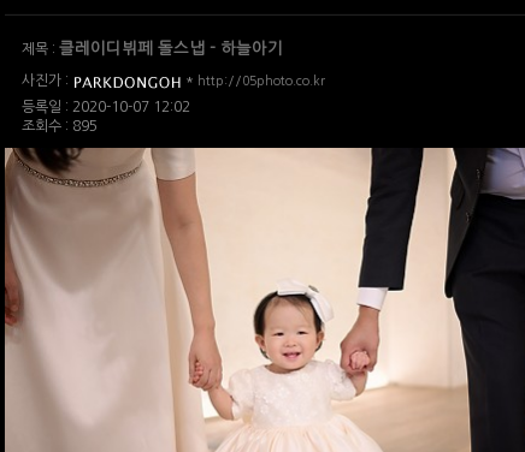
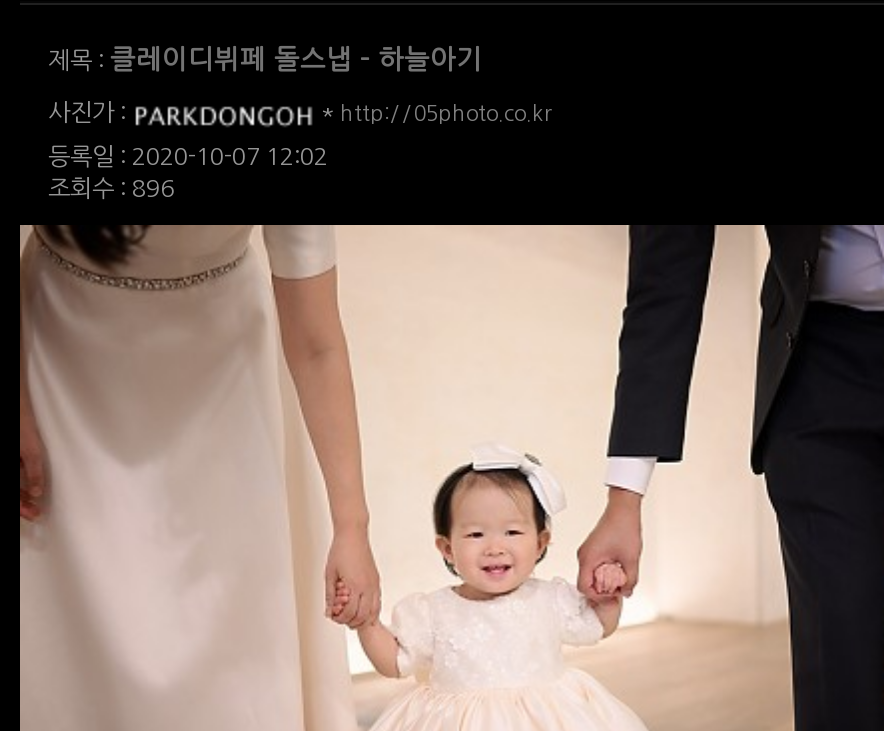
- 조회수 : 895
+ 조회수 : 896
